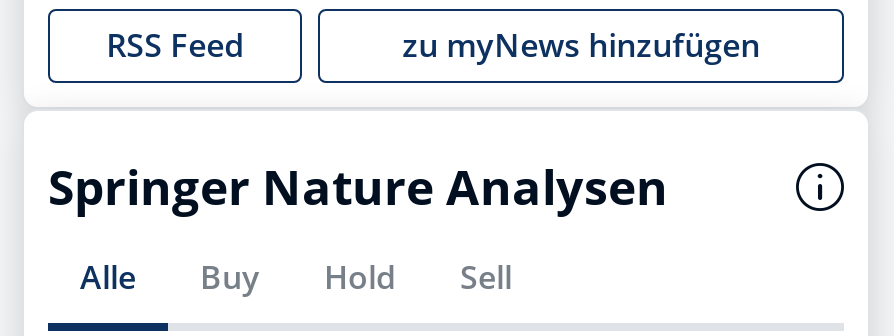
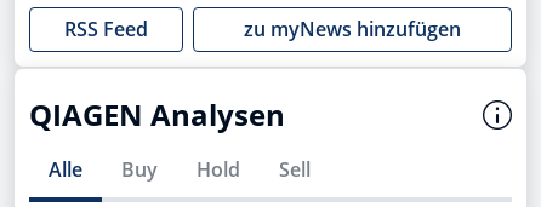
- Springer Nature Analysen
+ QIAGEN Analysen
